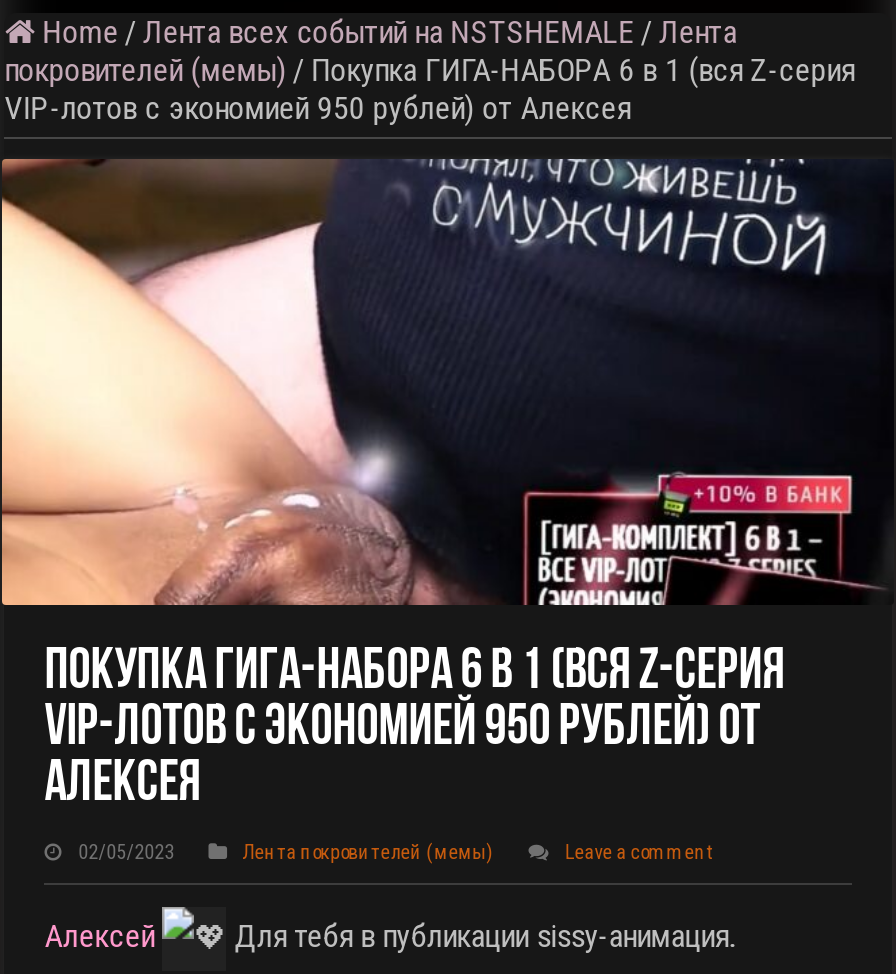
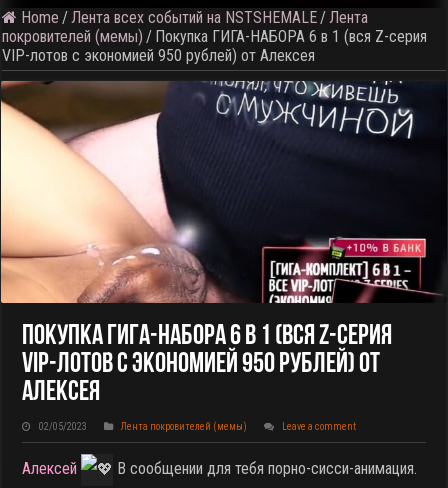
- Для тебя в публикации sissy-анимация.
+ В сообщении для тебя порно-сисси-анимация.
